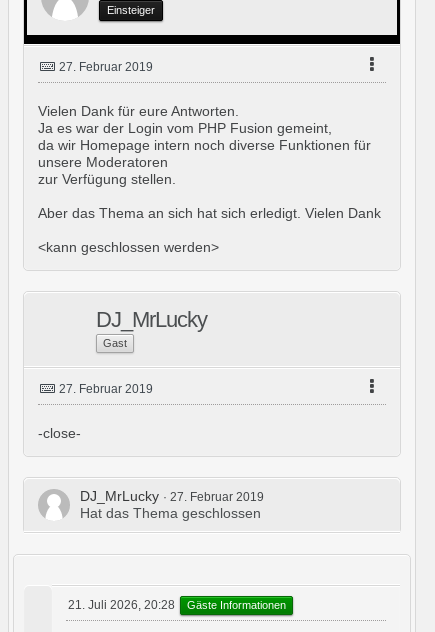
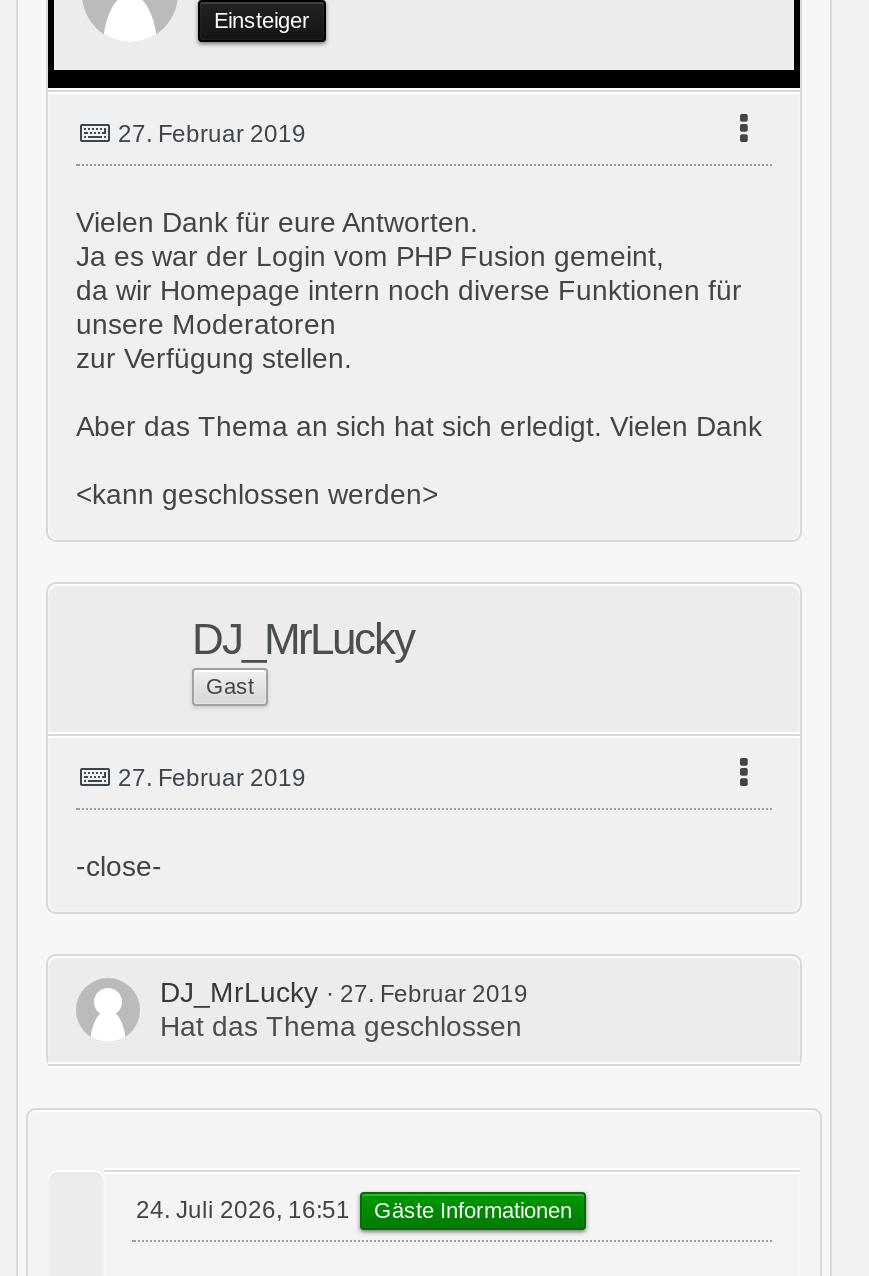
- 21. Juli 2026, 20:28 Gäste Informationen
+ 24. Juli 2026, 16:51 Gäste Informationen
